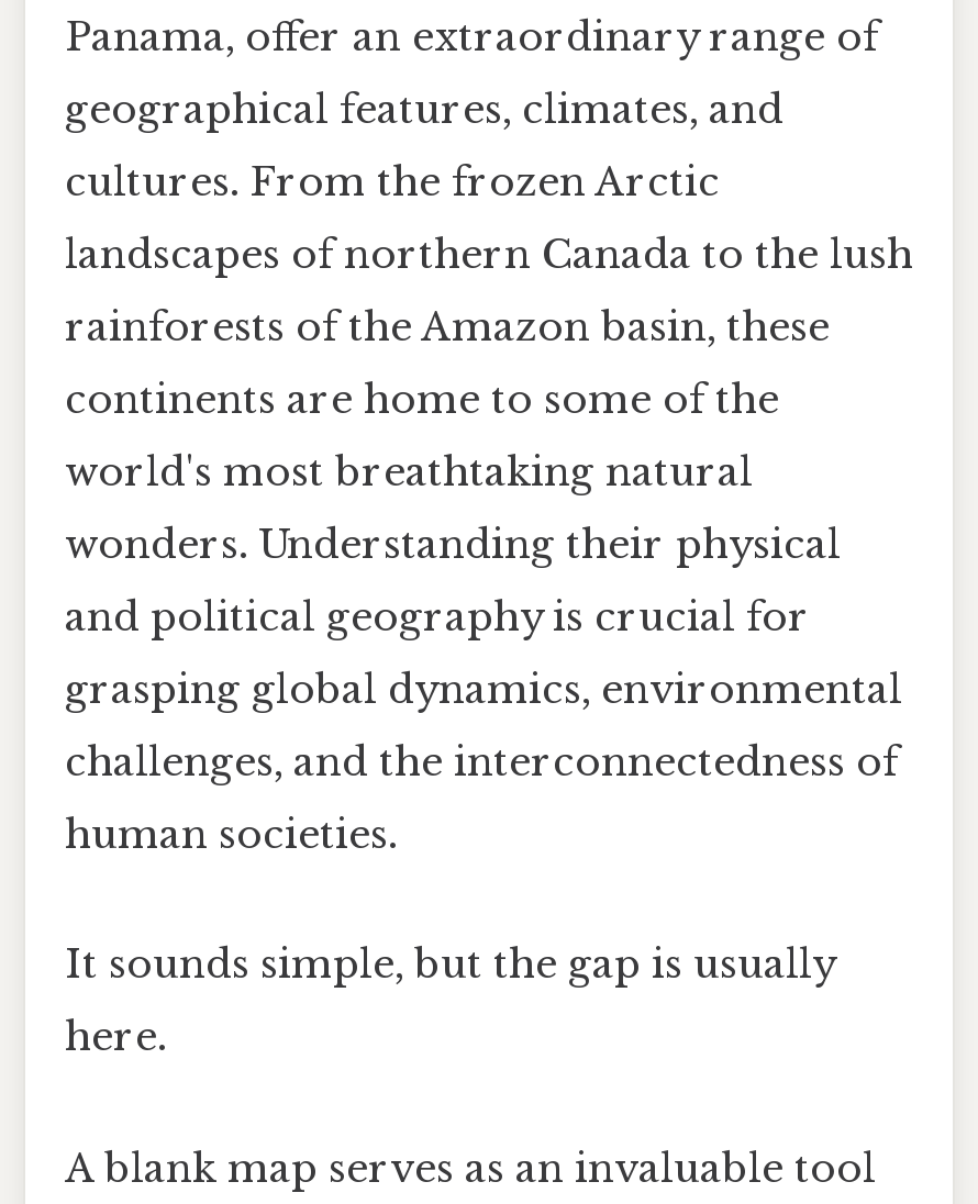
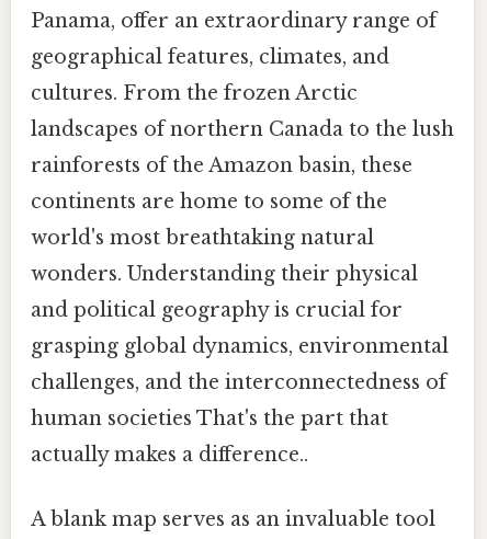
- human societies.
- It sounds simple, but the gap is usually
- here.
+ human societies That's the part that
+ actually makes a difference..
